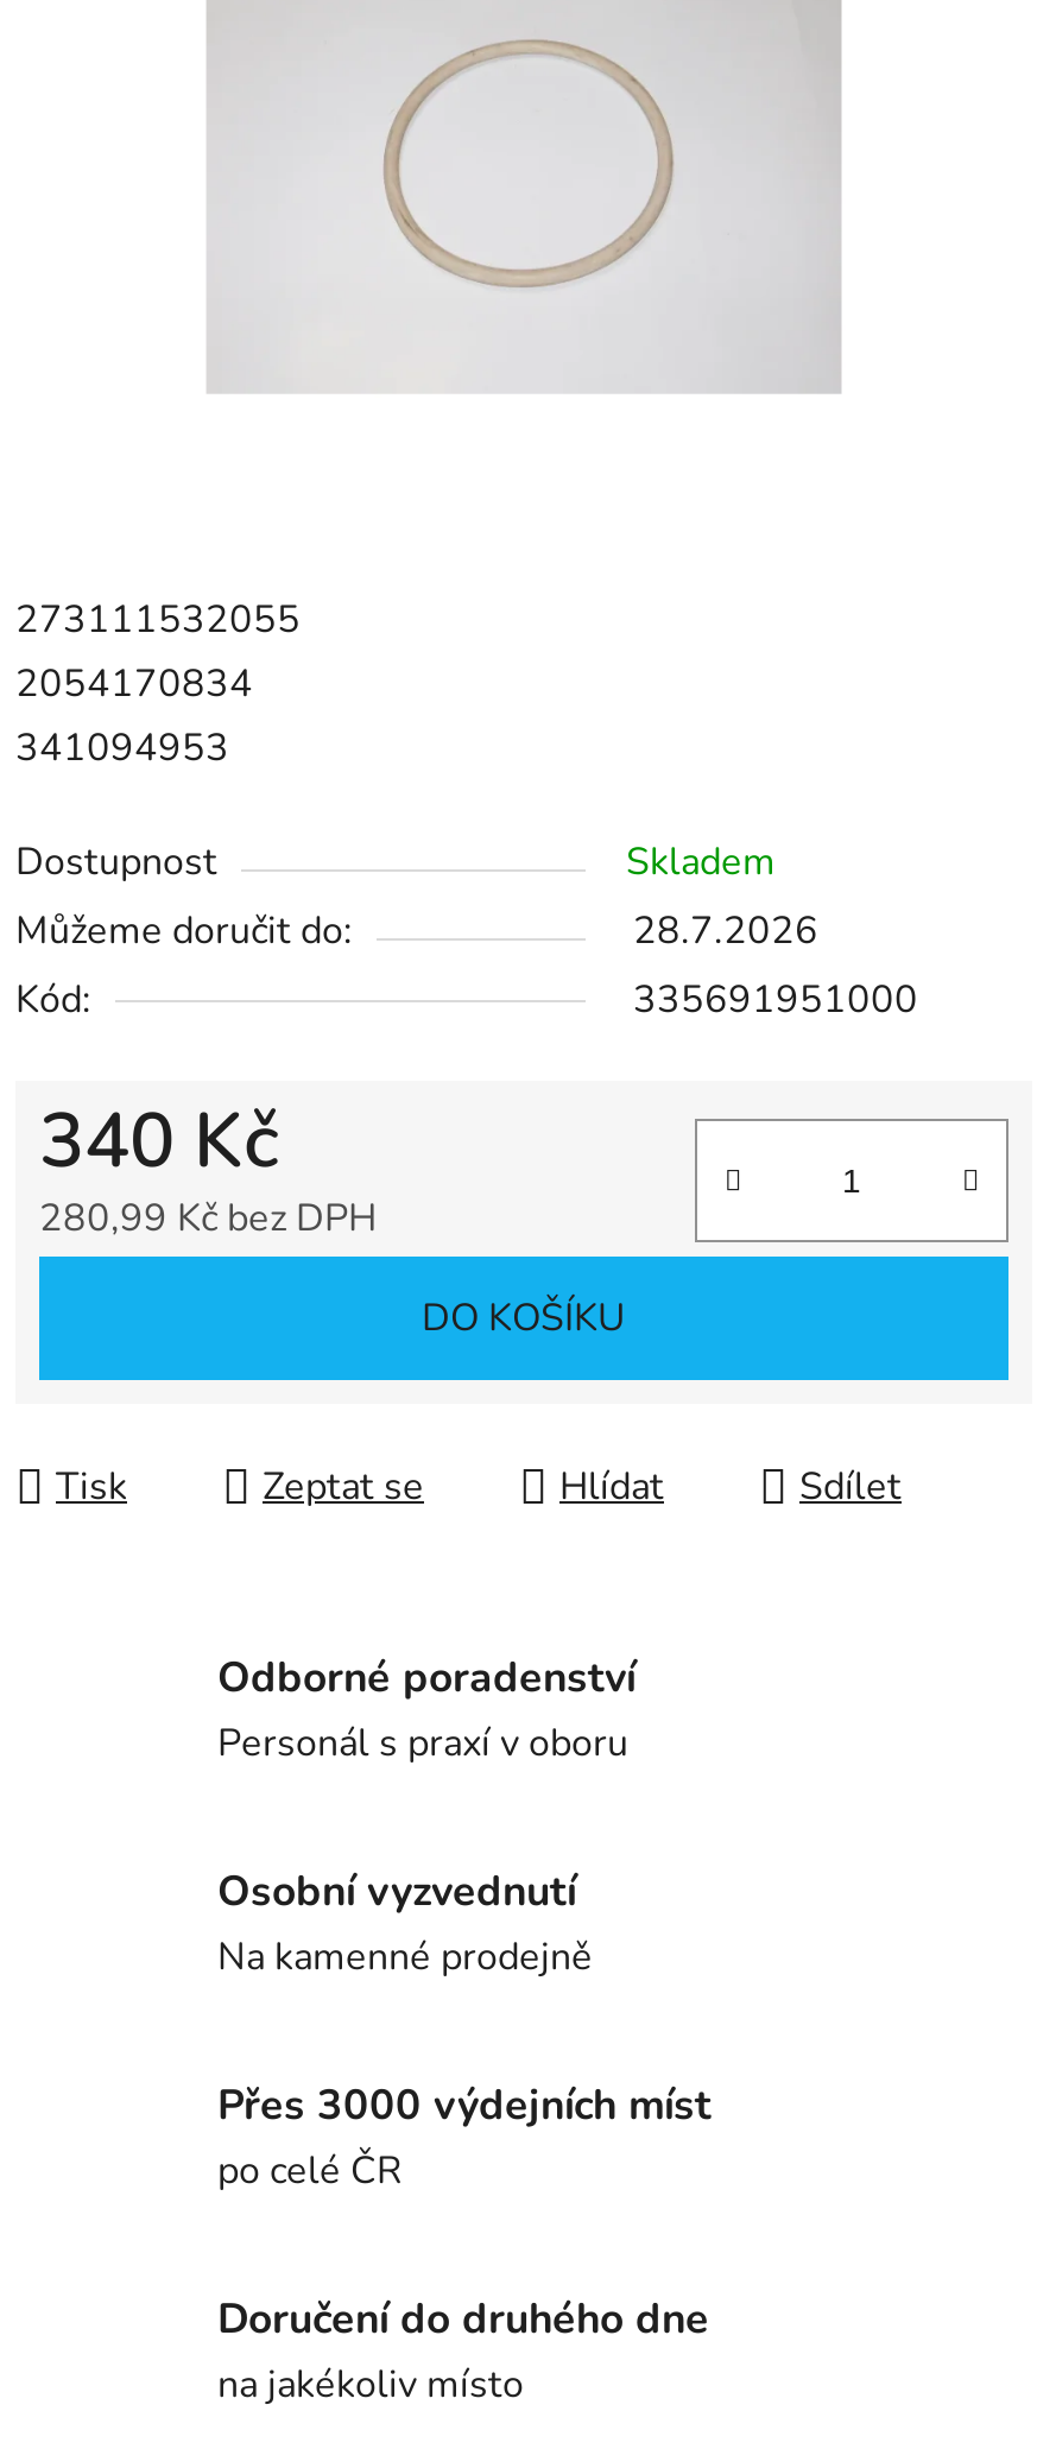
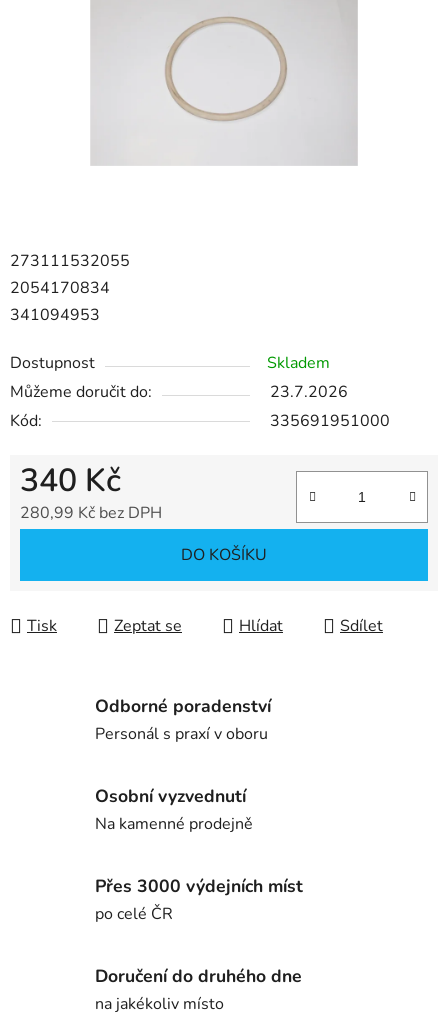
- 28.7.2026
+ 23.7.2026
